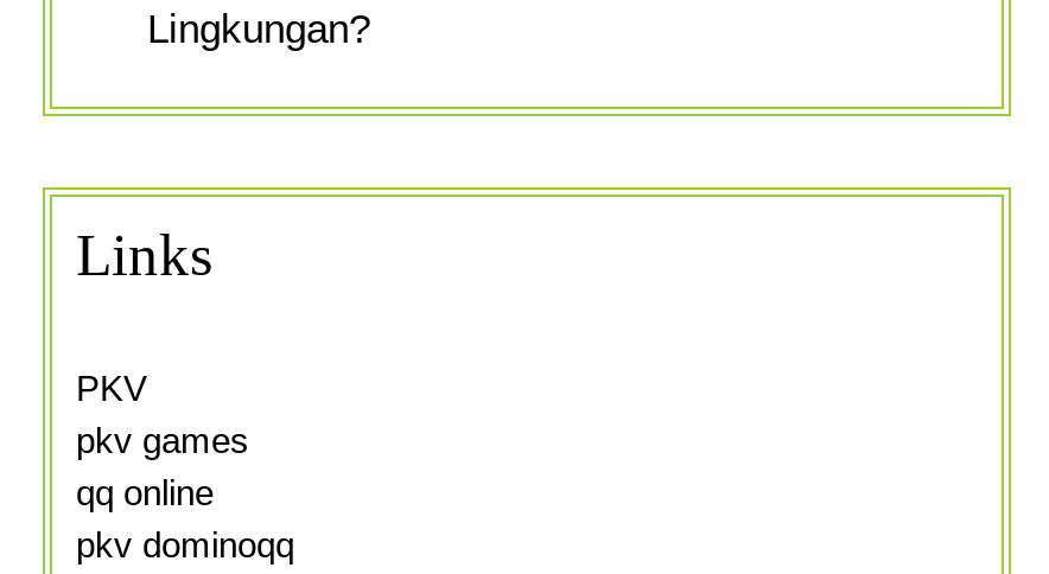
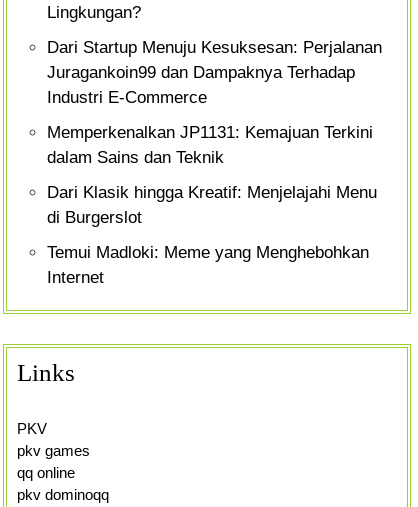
+ Dari Startup Menuju Kesuksesan: Perjalanan
+ Juragankoin99 dan Dampaknya Terhadap
+ Industri E-Commerce
+ Memperkenalkan JP1131: Kemajuan Terkini
+ dalam Sains dan Teknik
+ Dari Klasik hingga Kreatif: Menjelajahi Menu
+ di Burgerslot
+ Temui Madloki: Meme yang Menghebohkan
+ Internet
